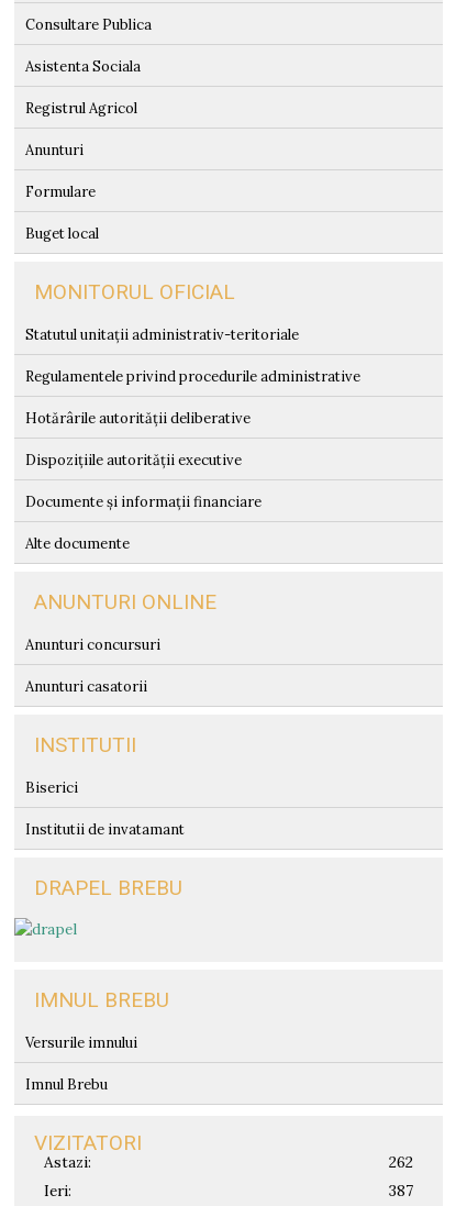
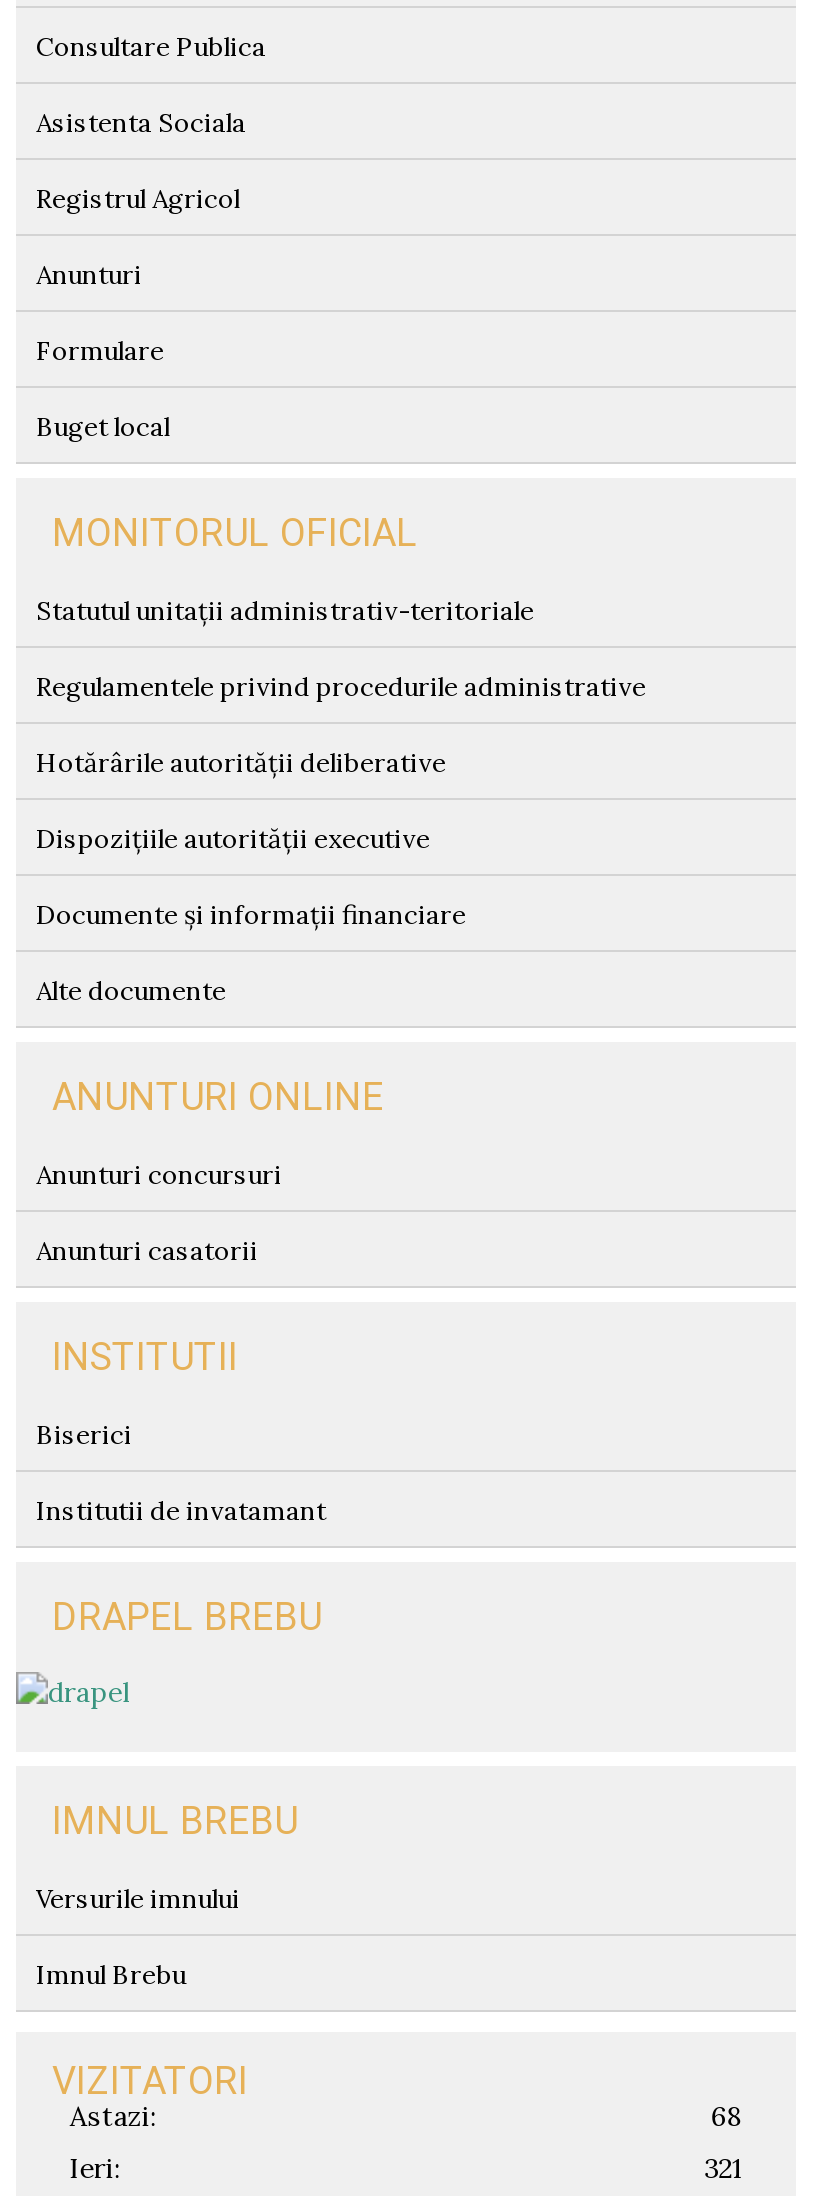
- 262
+ 68

- 387
+ 321
